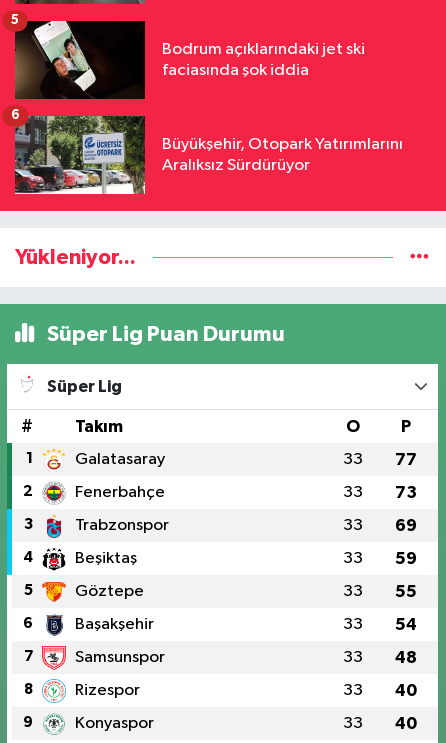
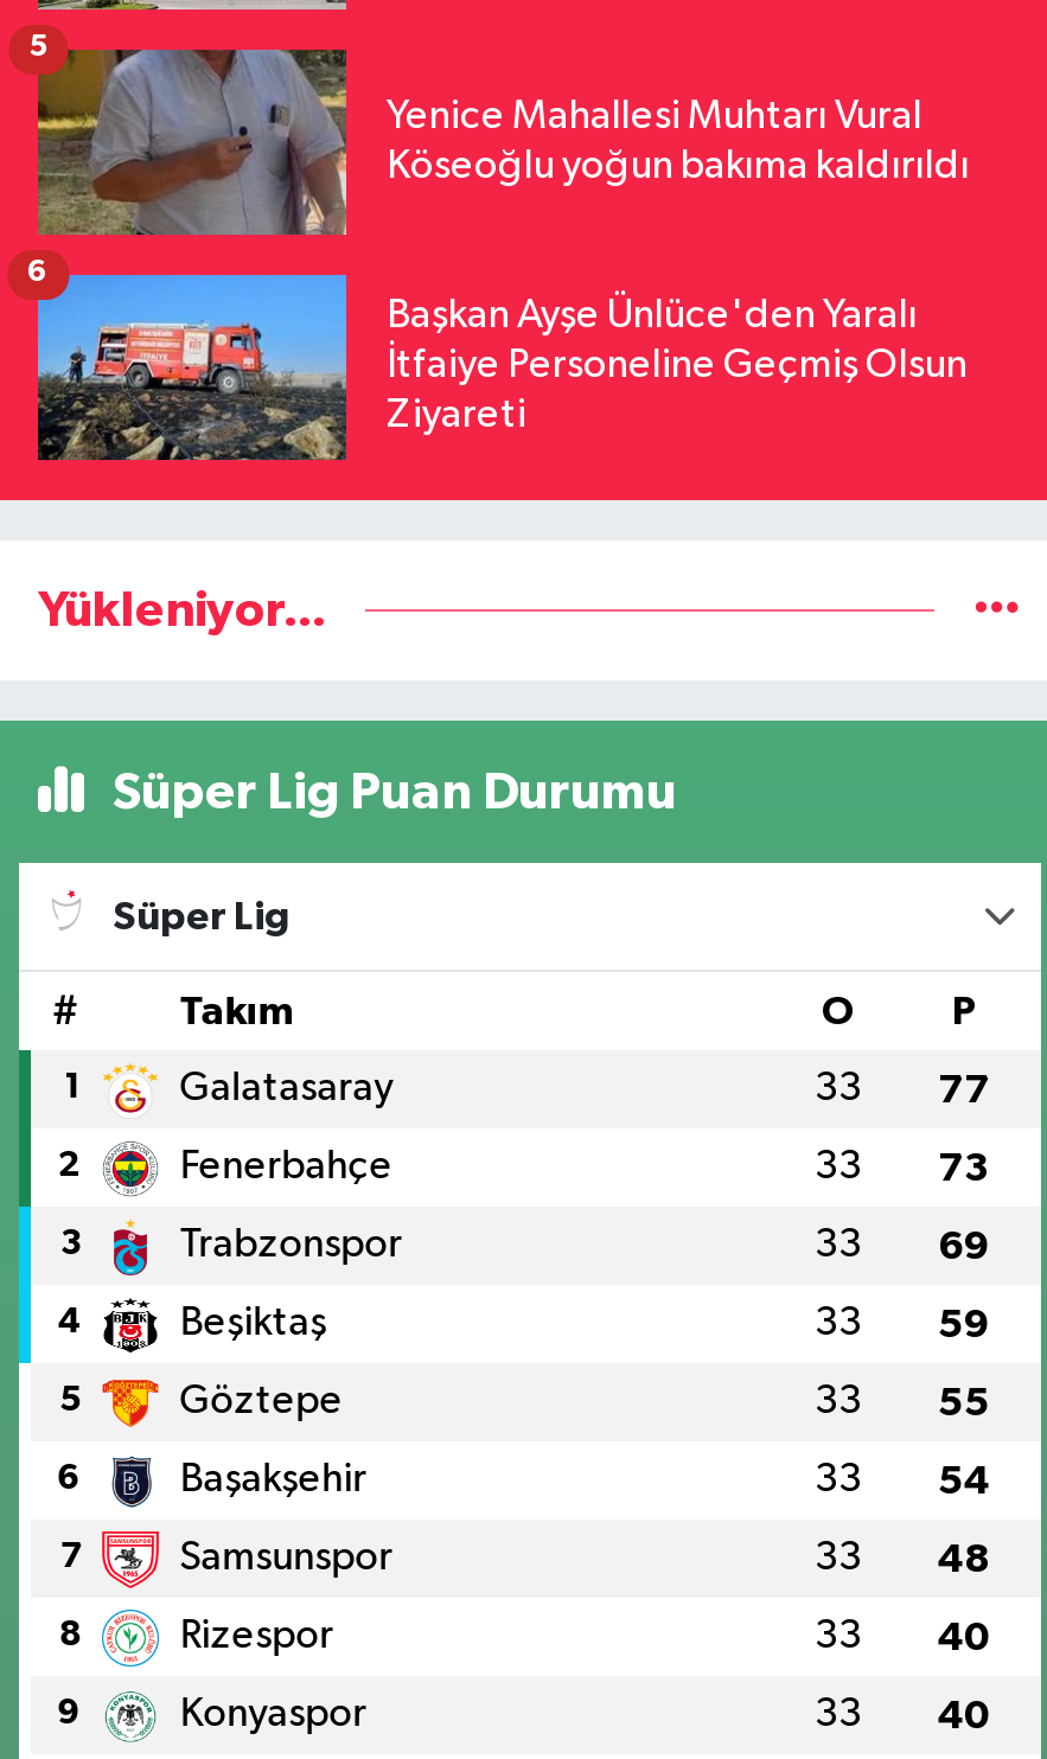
- [image]
- Bodrum açıklarındaki jet ski
- faciasında şok iddia
+ [image]
+ Yenice Mahallesi Muhtarı Vural
+ Köseoğlu yoğun bakıma kaldırıldı

- [image]
- Büyükşehir, Otopark Yatırımlarını
- Aralıksız Sürdürüyor
+ [image]
+ Başkan Ayşe Ünlüce'den Yaralı
+ İtfaiye Personeline Geçmiş Olsun
+ Ziyareti
